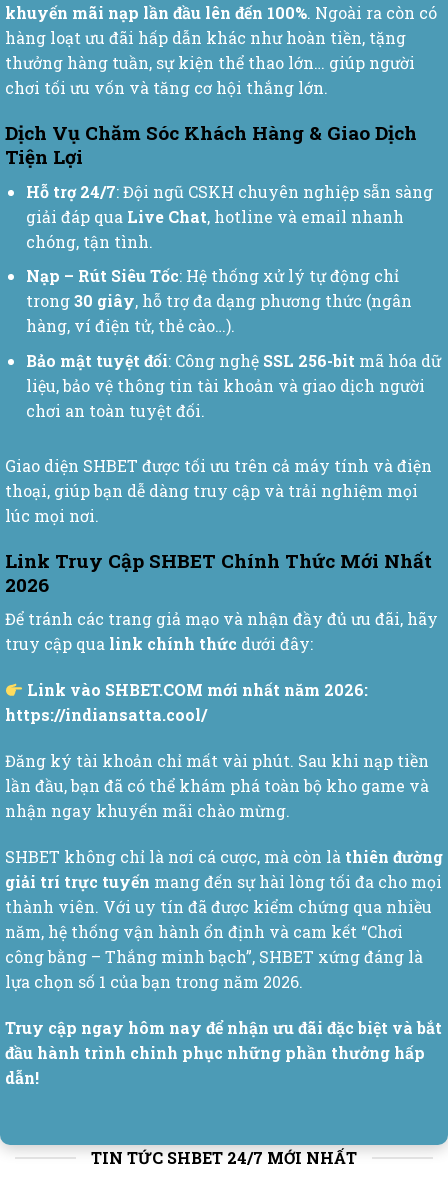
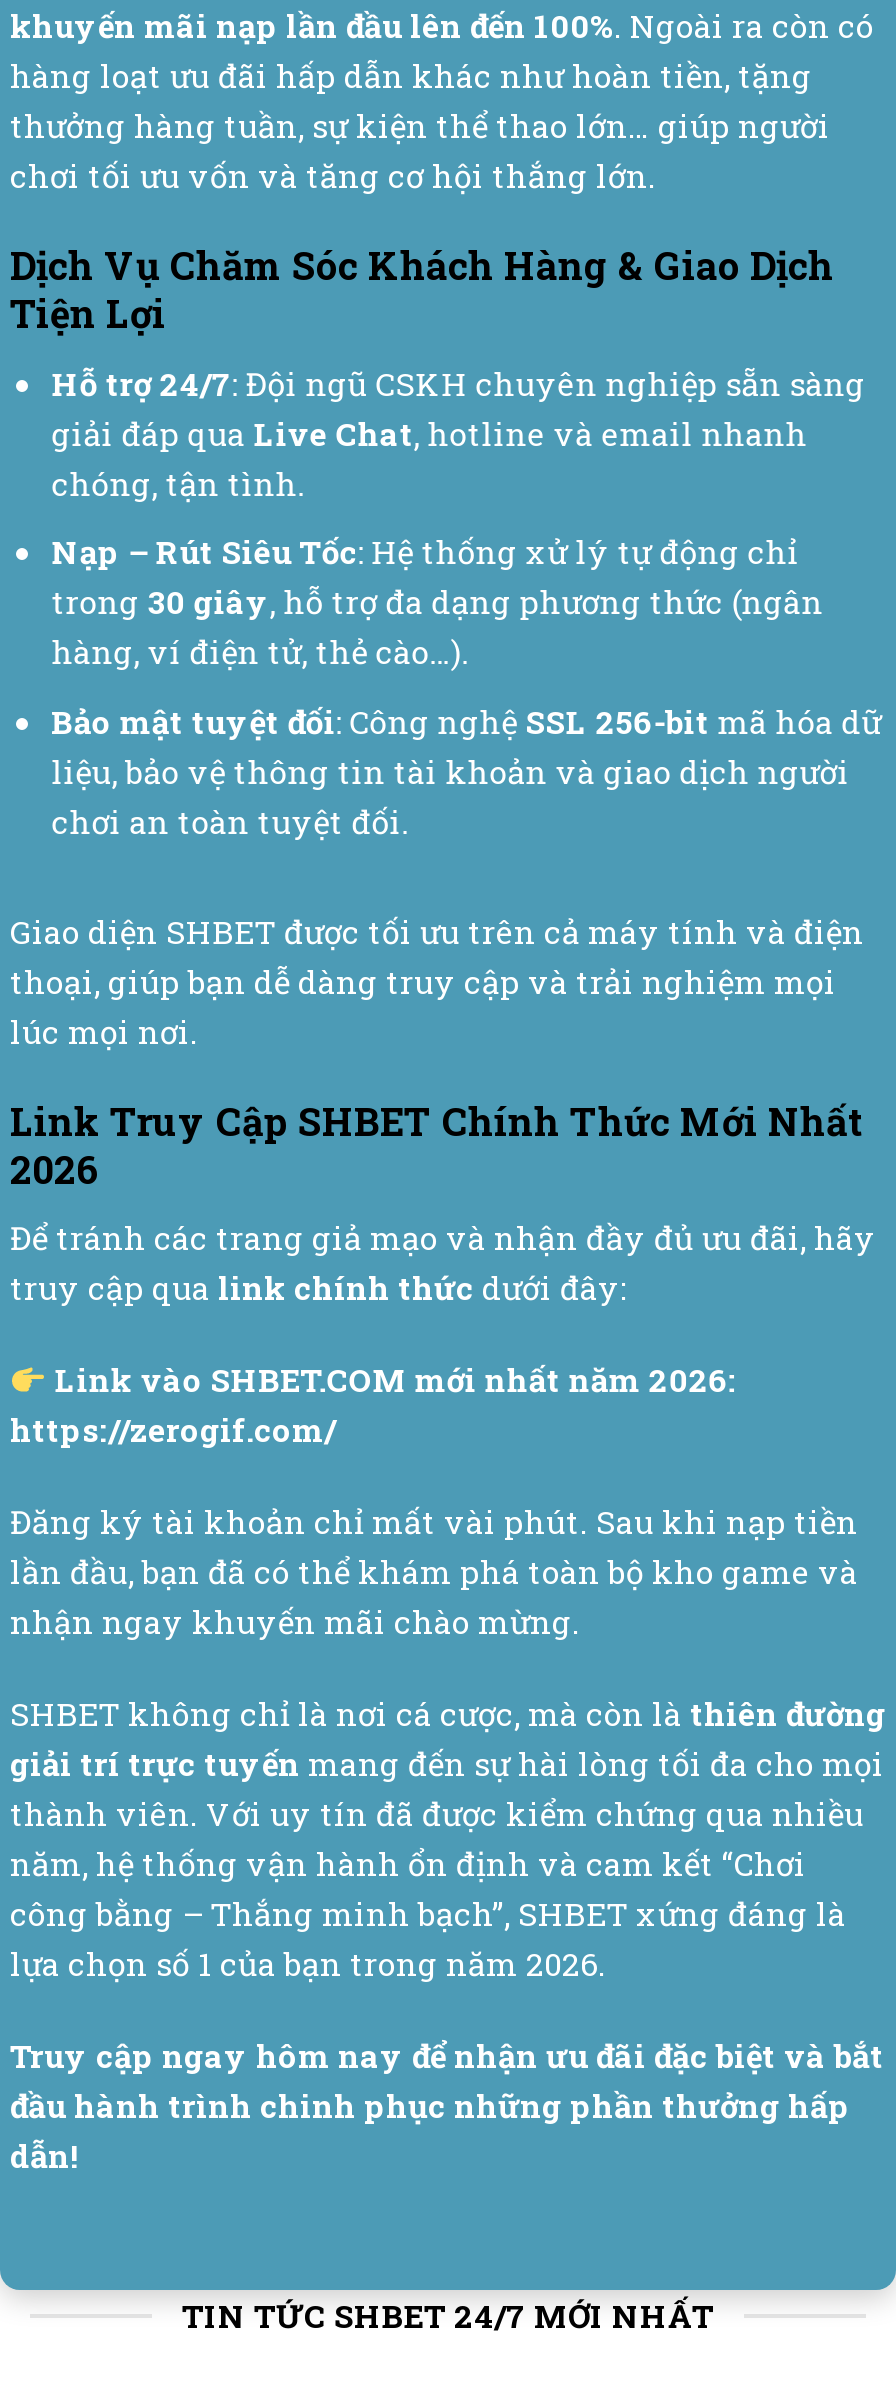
- https://indiansatta.cool/
+ https://zerogif.com/
